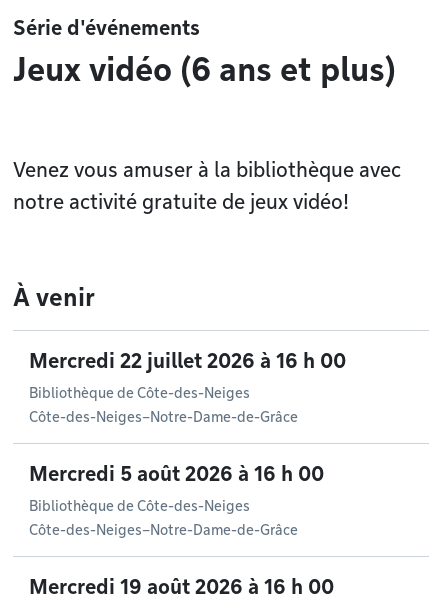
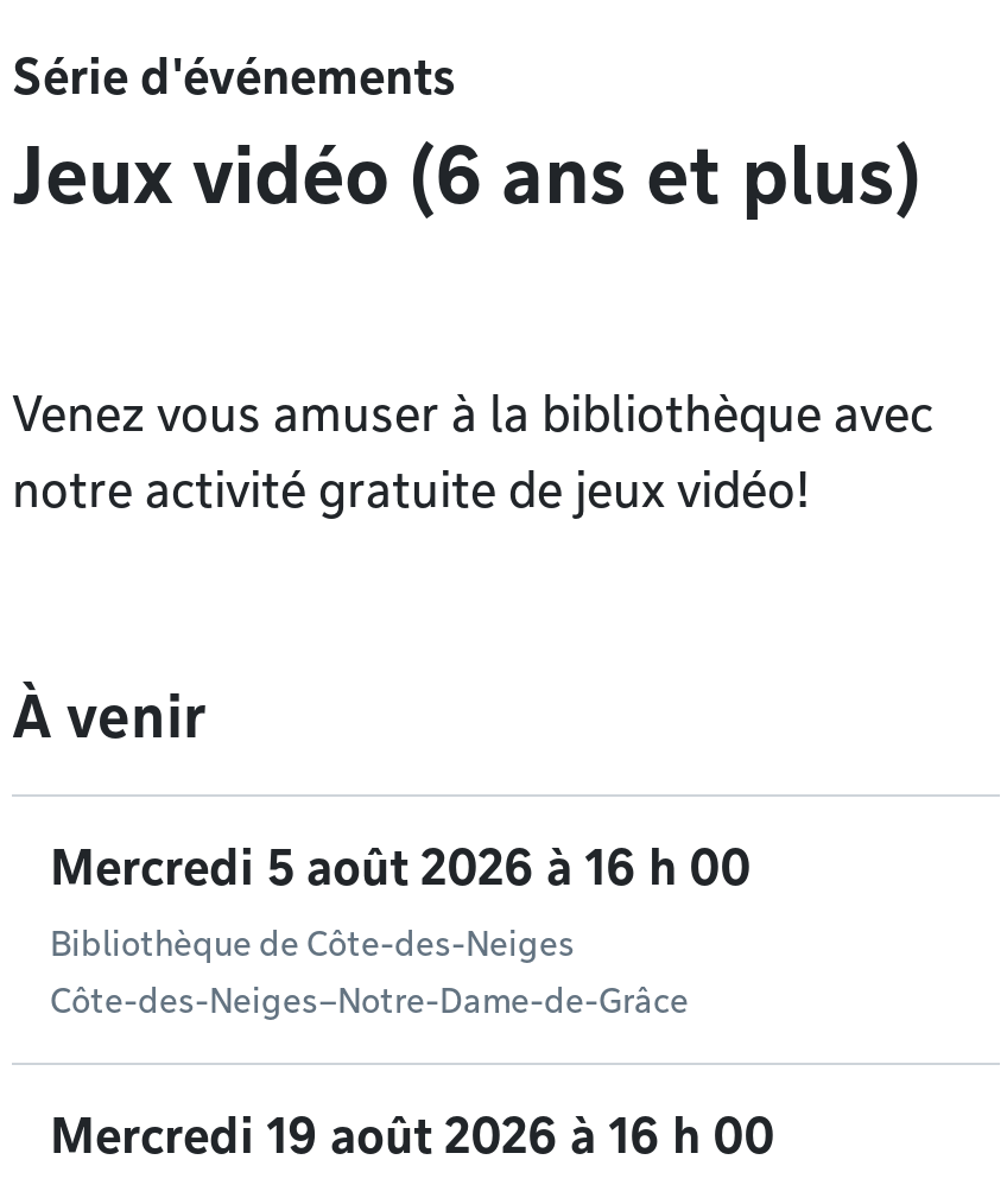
- Mercredi 22 juillet 2026 à 16 h 00
- Bibliothèque de Côte-des-Neiges
- Côte-des-Neiges–Notre-Dame-de-Grâce
